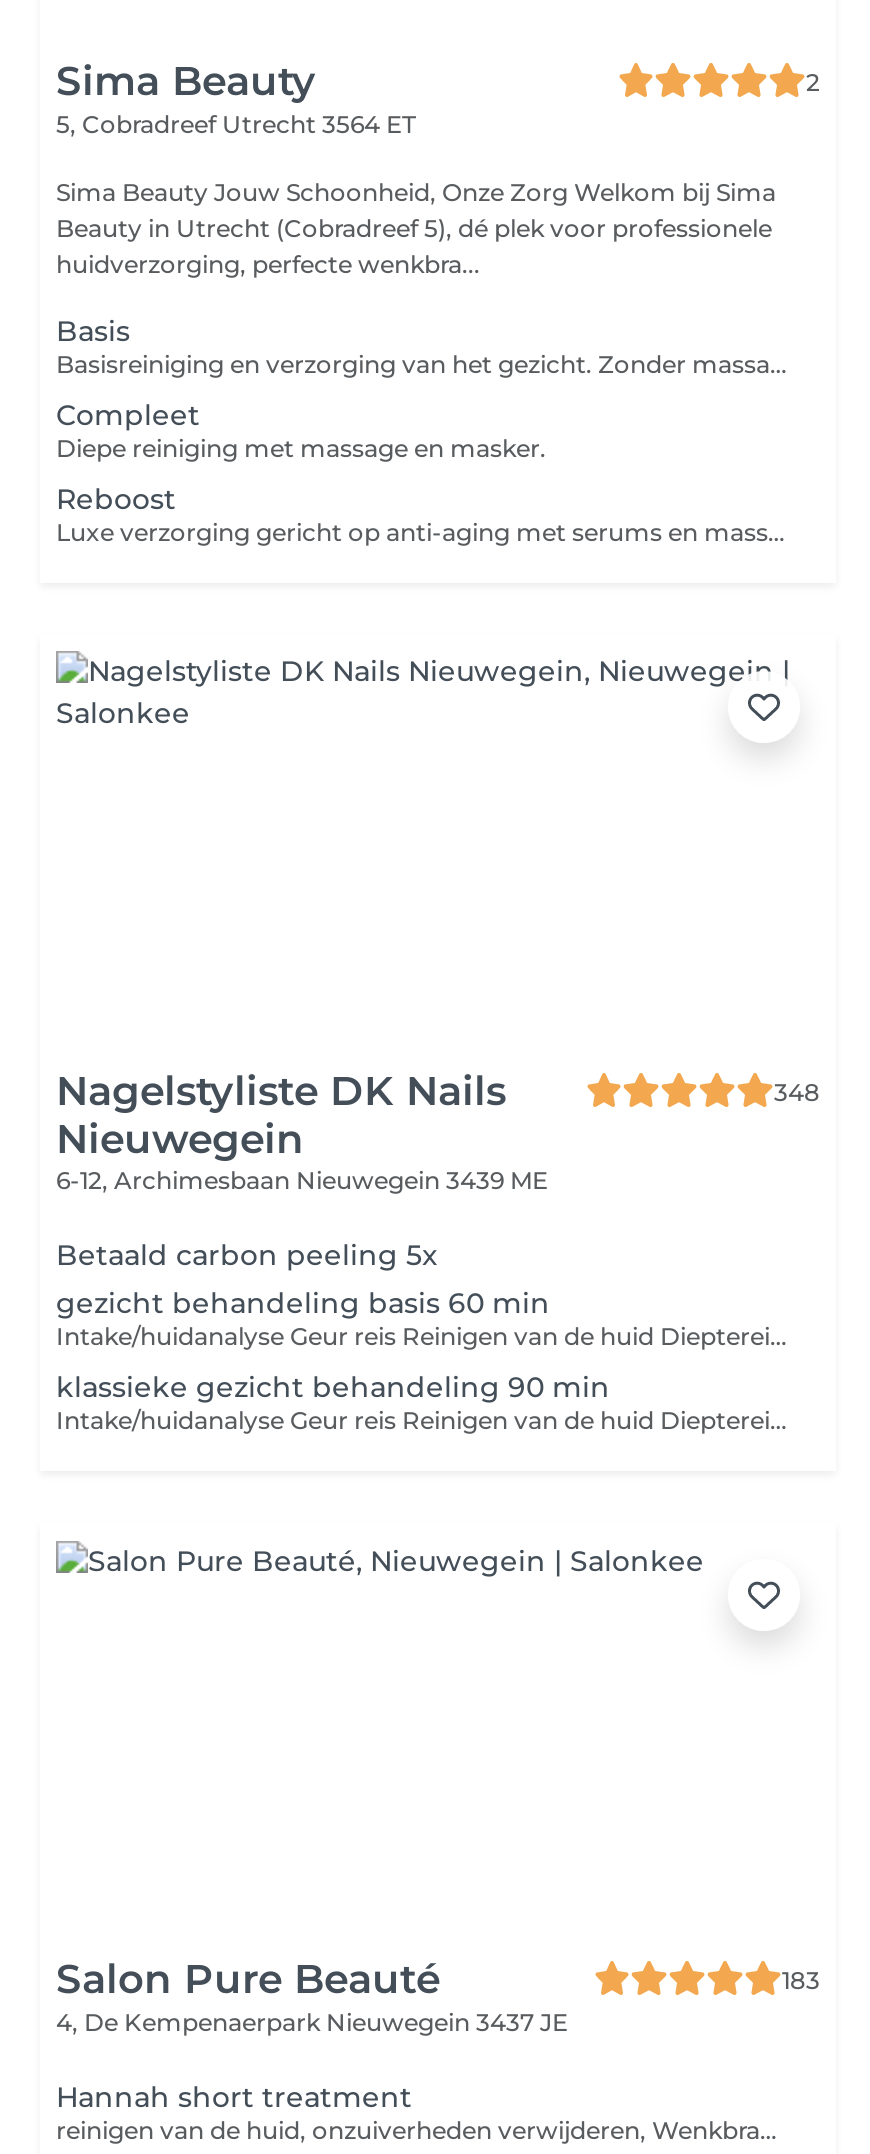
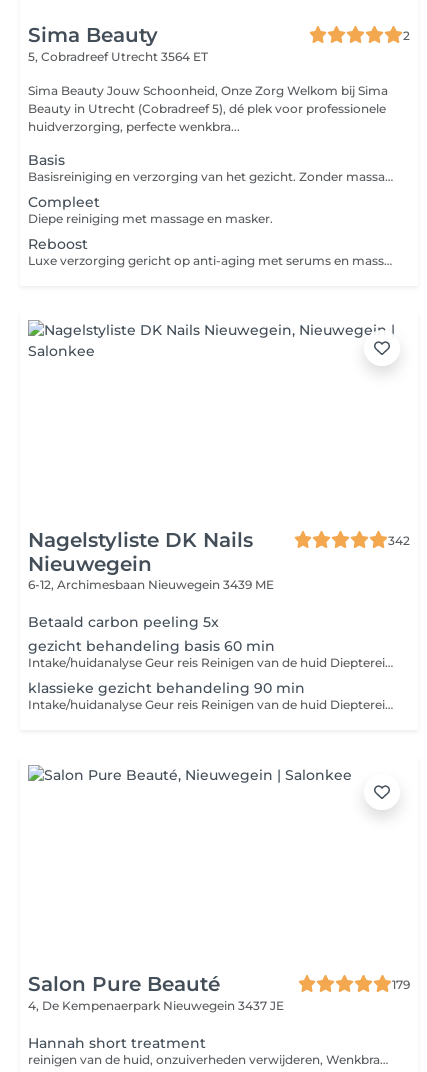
- 348
+ 342

- 183
+ 179
